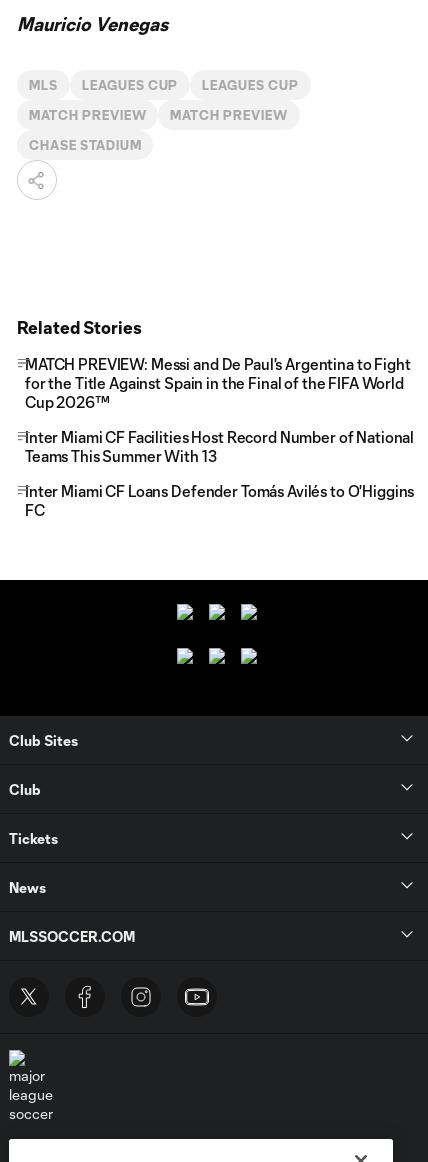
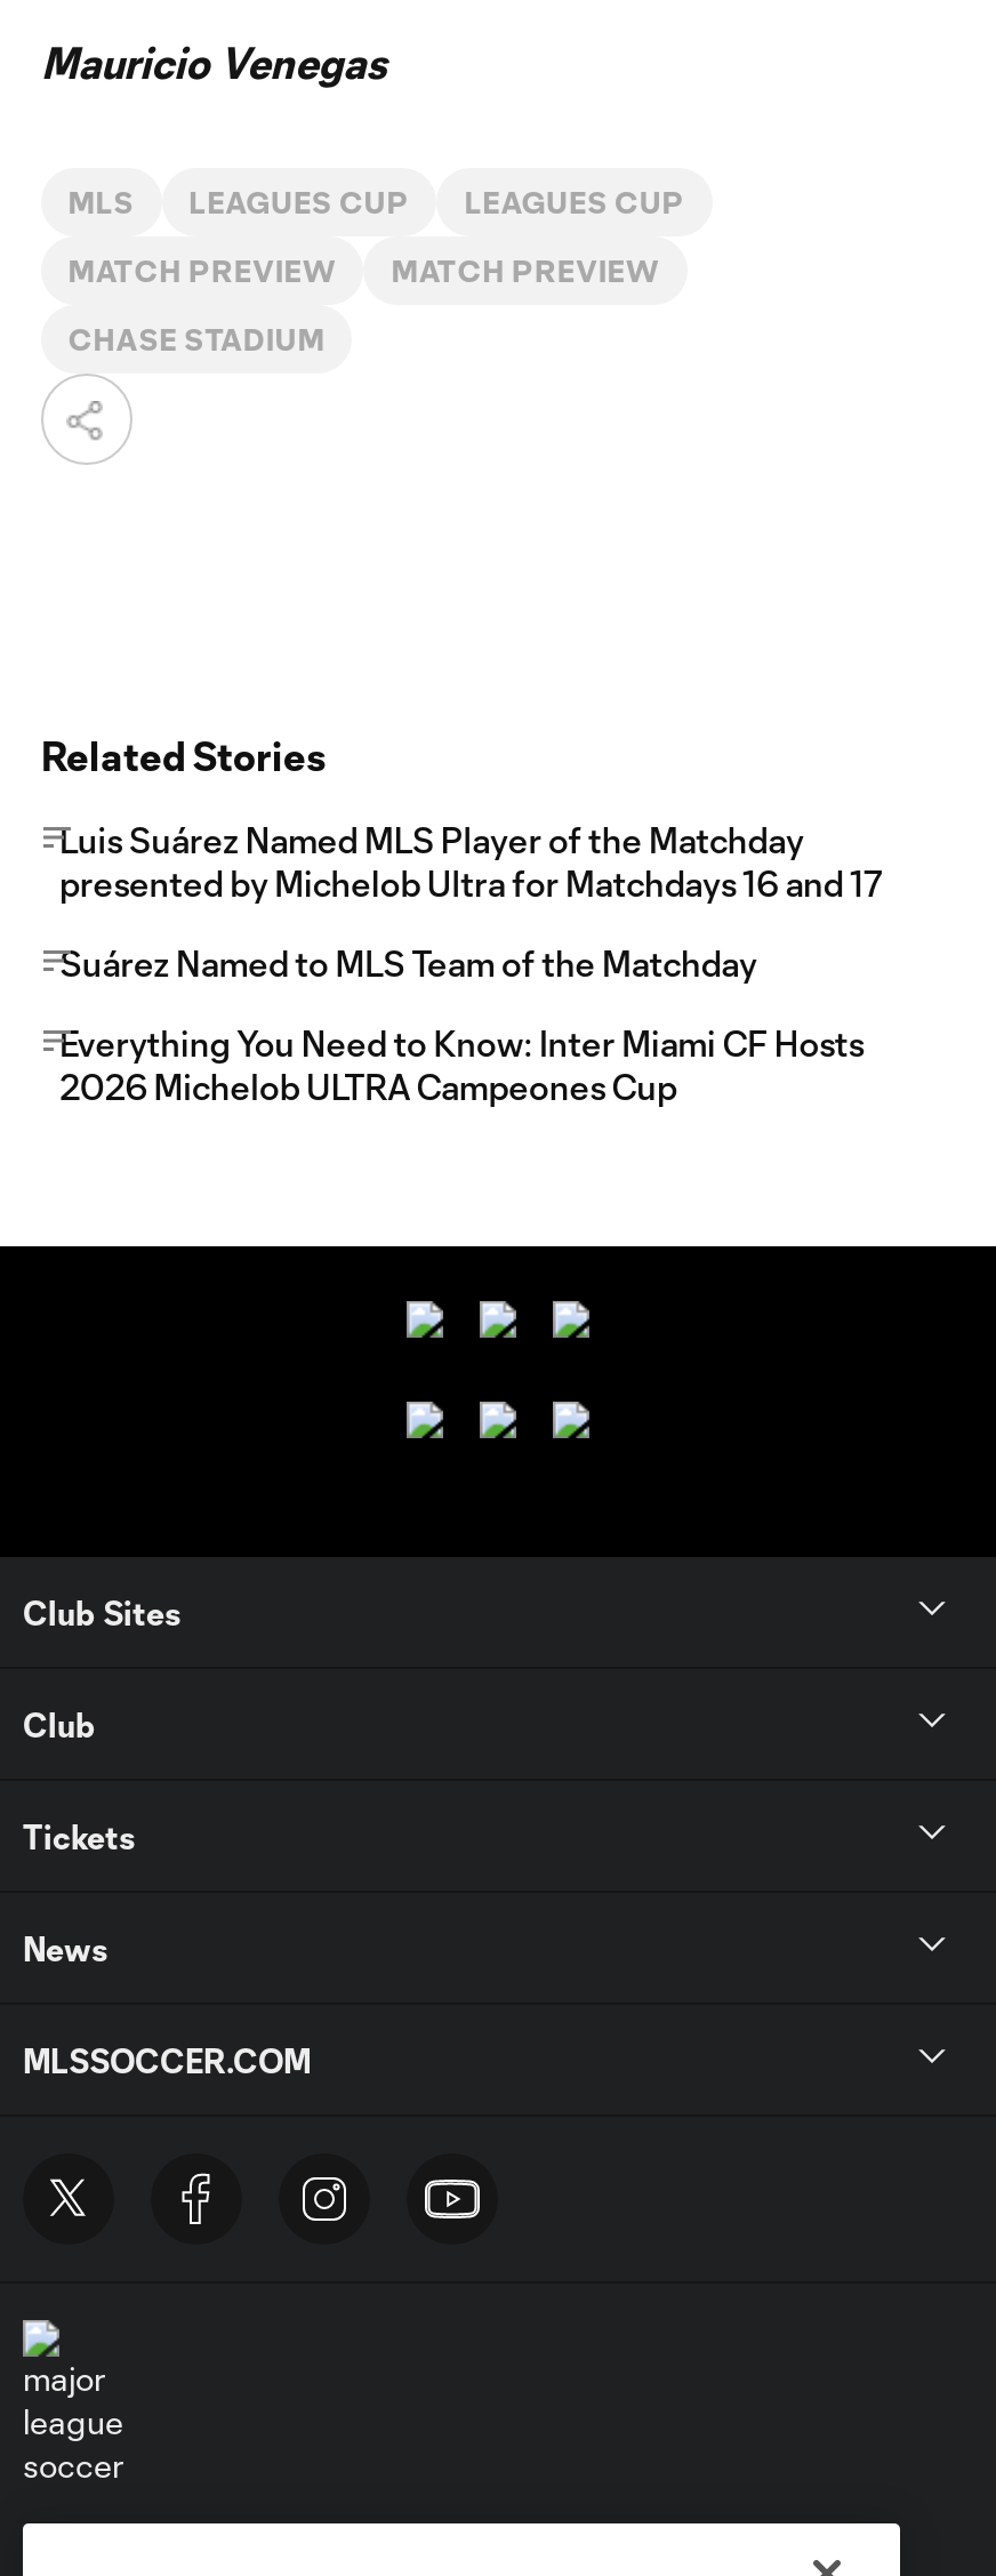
- MATCH PREVIEW: Messi and De Paul's Argentina to Fight
- for the Title Against Spain in the Final of the FIFA World
- Cup 2026™
+ Luis Suárez Named MLS Player of the Matchday
+ presented by Michelob Ultra for Matchdays 16 and 17

- Inter Miami CF Facilities Host Record Number of National
- Teams This Summer With 13
+ Suárez Named to MLS Team of the Matchday

- Inter Miami CF Loans Defender Tomás Avilés to O'Higgins
- FC
+ Everything You Need to Know: Inter Miami CF Hosts
+ 2026 Michelob ULTRA Campeones Cup
